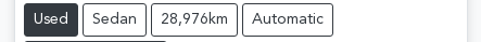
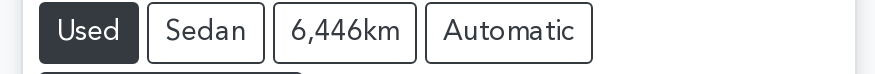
- Used Sedan 28,976km Automatic
+ Used Sedan 6,446km Automatic
